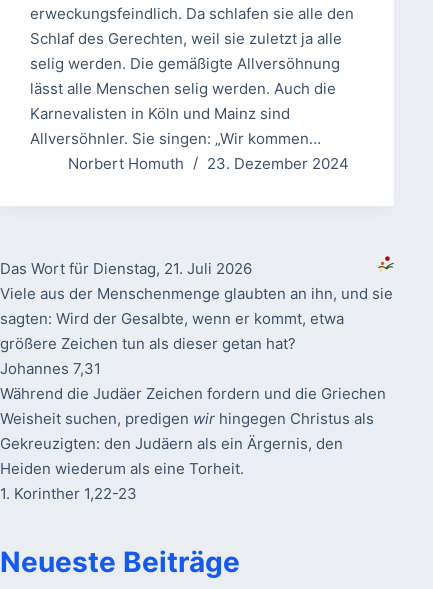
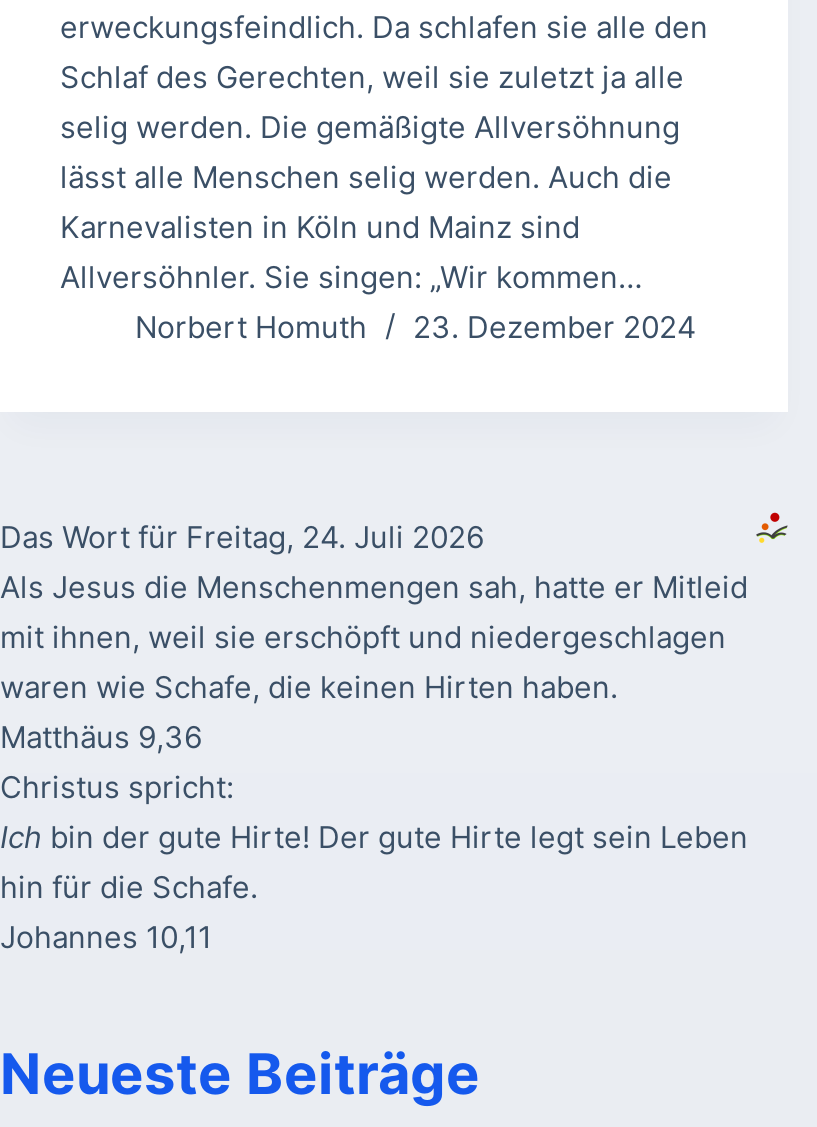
- Das Wort für Dienstag, 21. Juli 2026
- Viele aus der Menschenmenge glaubten an ihn, und sie
- sagten: Wird der Gesalbte, wenn er kommt, etwa
- größere Zeichen tun als dieser getan hat?
- Johannes 7,31
- Während die Judäer Zeichen fordern und die Griechen
- Weisheit suchen, predigen wir hingegen Christus als
- Gekreuzigten: den Judäern als ein Ärgernis, den
- Heiden wiederum als eine Torheit.
- 1. Korinther 1,22-23
+ Das Wort für Freitag, 24. Juli 2026
+ Als Jesus die Menschenmengen sah, hatte er Mitleid
+ mit ihnen, weil sie erschöpft und niedergeschlagen
+ waren wie Schafe, die keinen Hirten haben.
+ Matthäus 9,36
+ Christus spricht:
+ Ich bin der gute Hirte! Der gute Hirte legt sein Leben
+ hin für die Schafe.
+ Johannes 10,11
